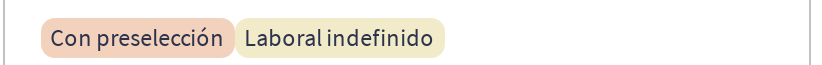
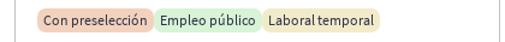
- Laboral indefinido
+ Empleo público
+ Laboral temporal
